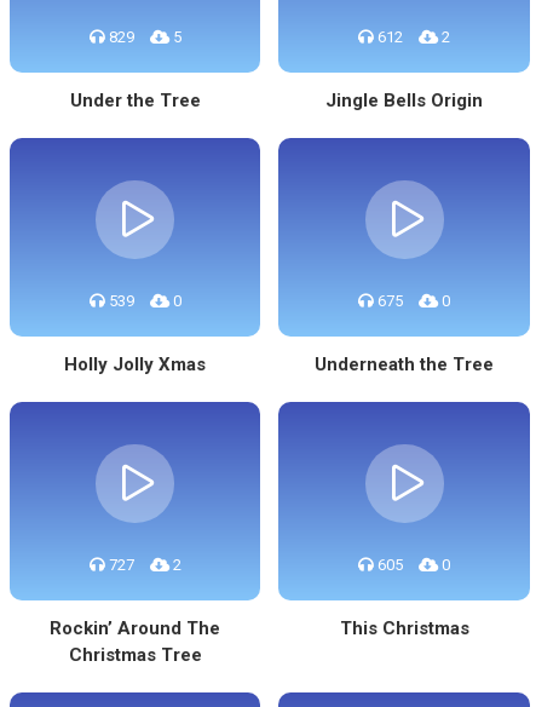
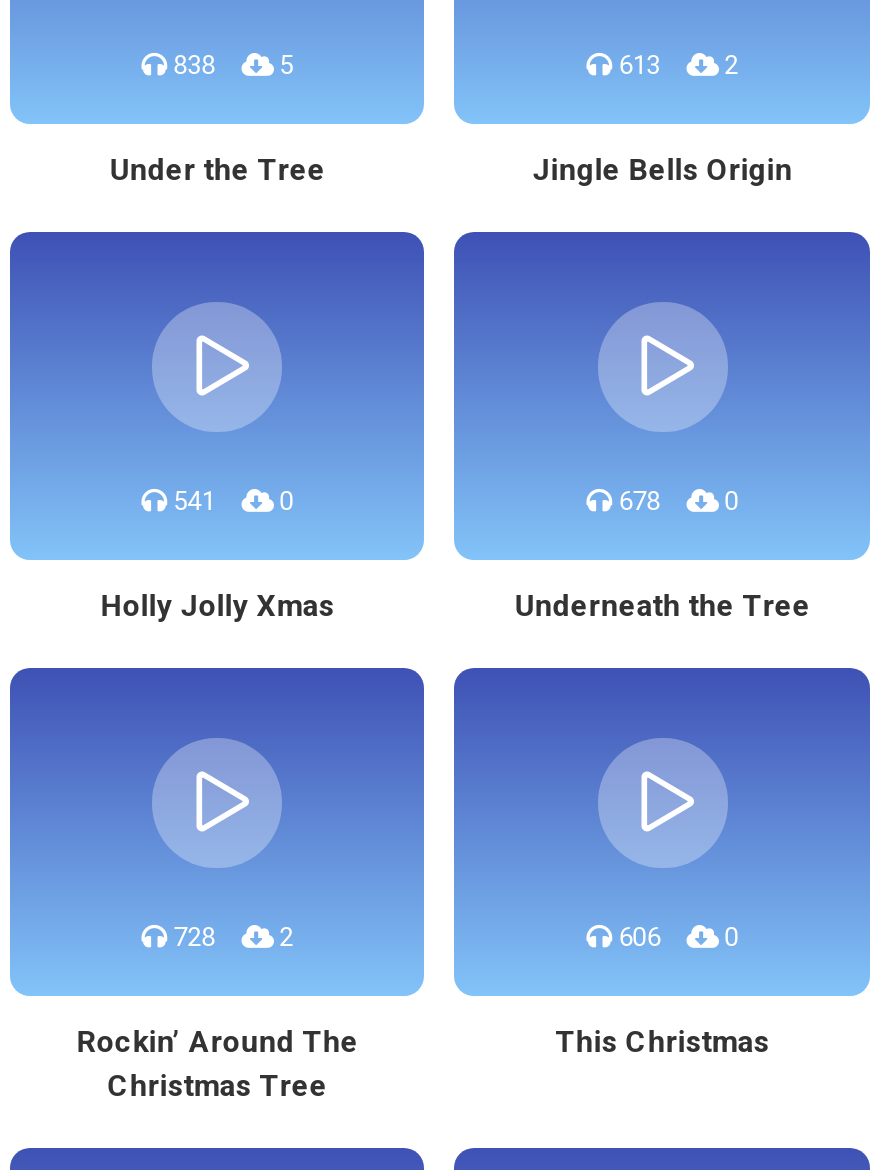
- 829 5
+ 838 5

- 612 2
+ 613 2

- 539 0
+ 541 0

- 675 0
+ 678 0

- 727 2
+ 728 2

- 605 0
+ 606 0
